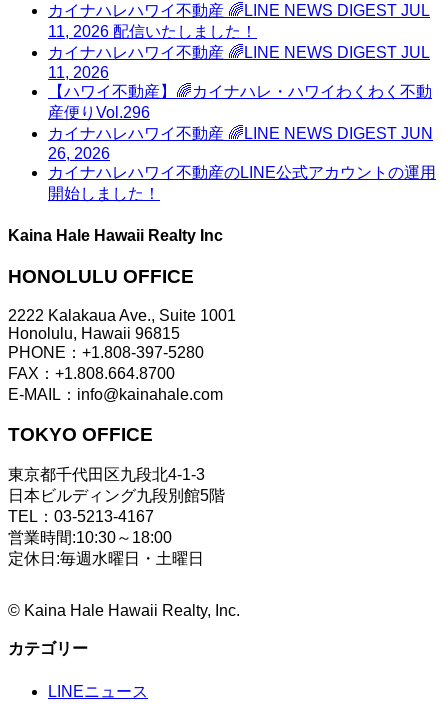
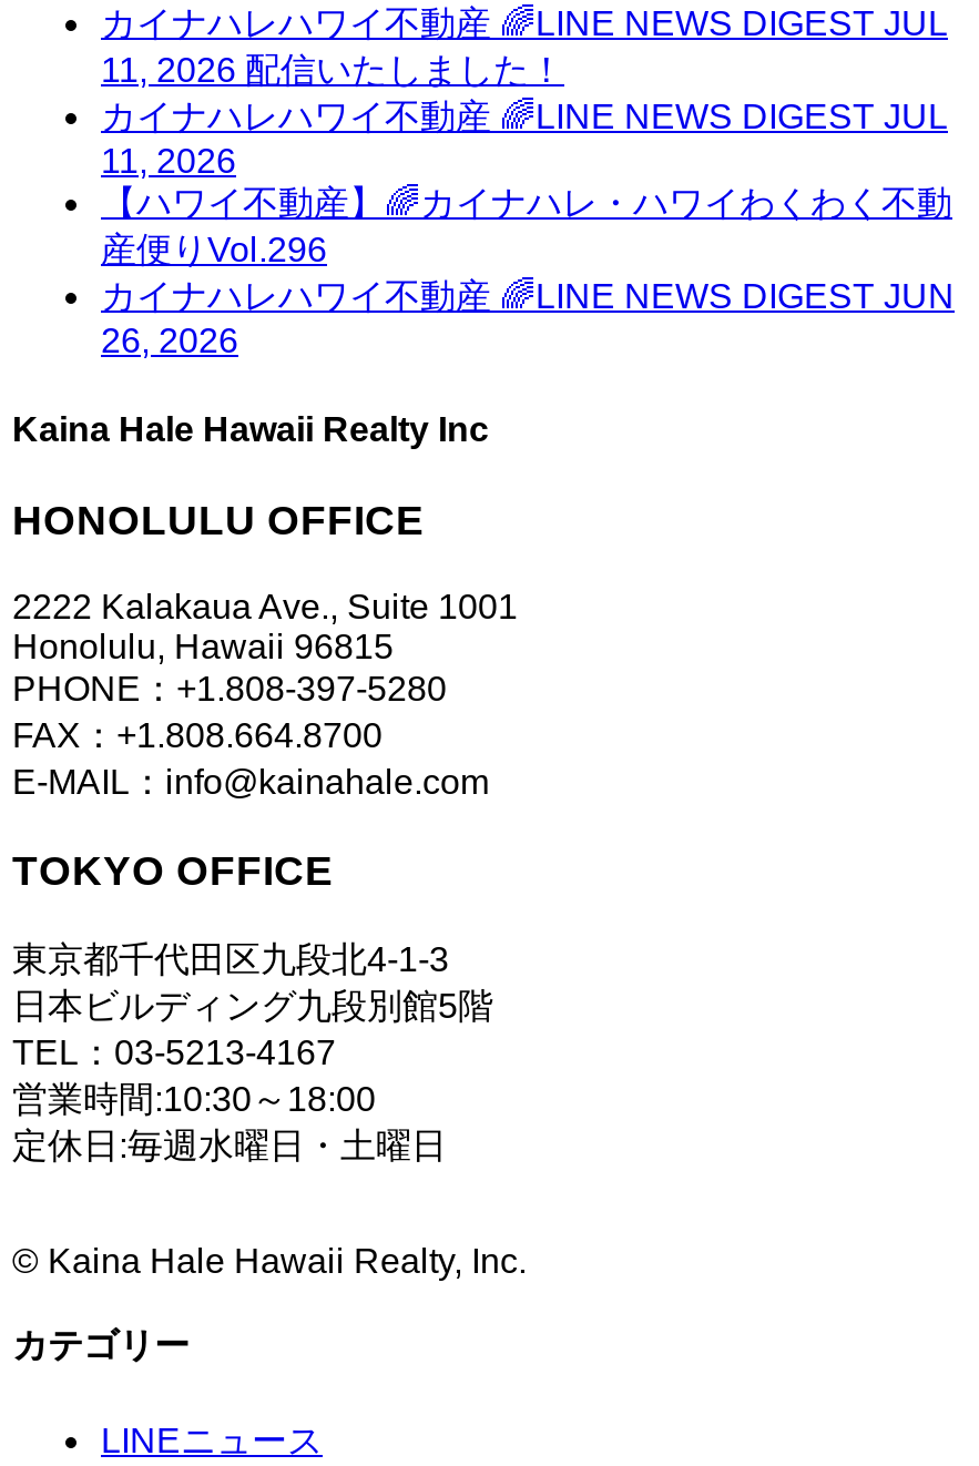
- カイナハレハワイ不動産のLINE公式アカウントの運用
- 開始しました！
